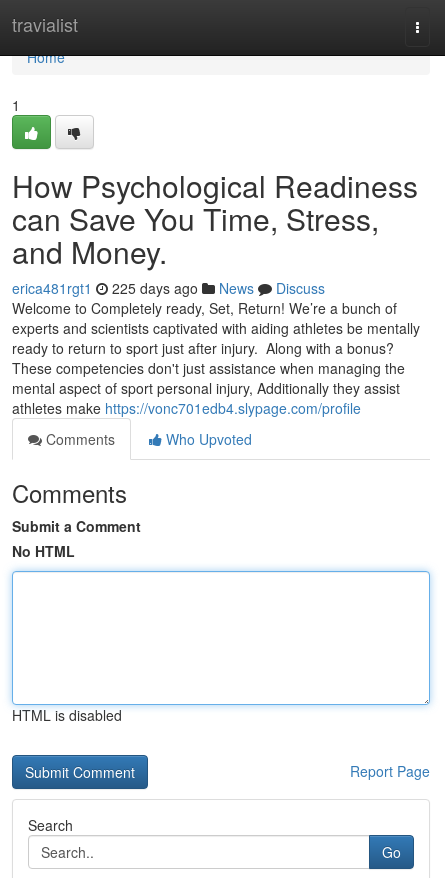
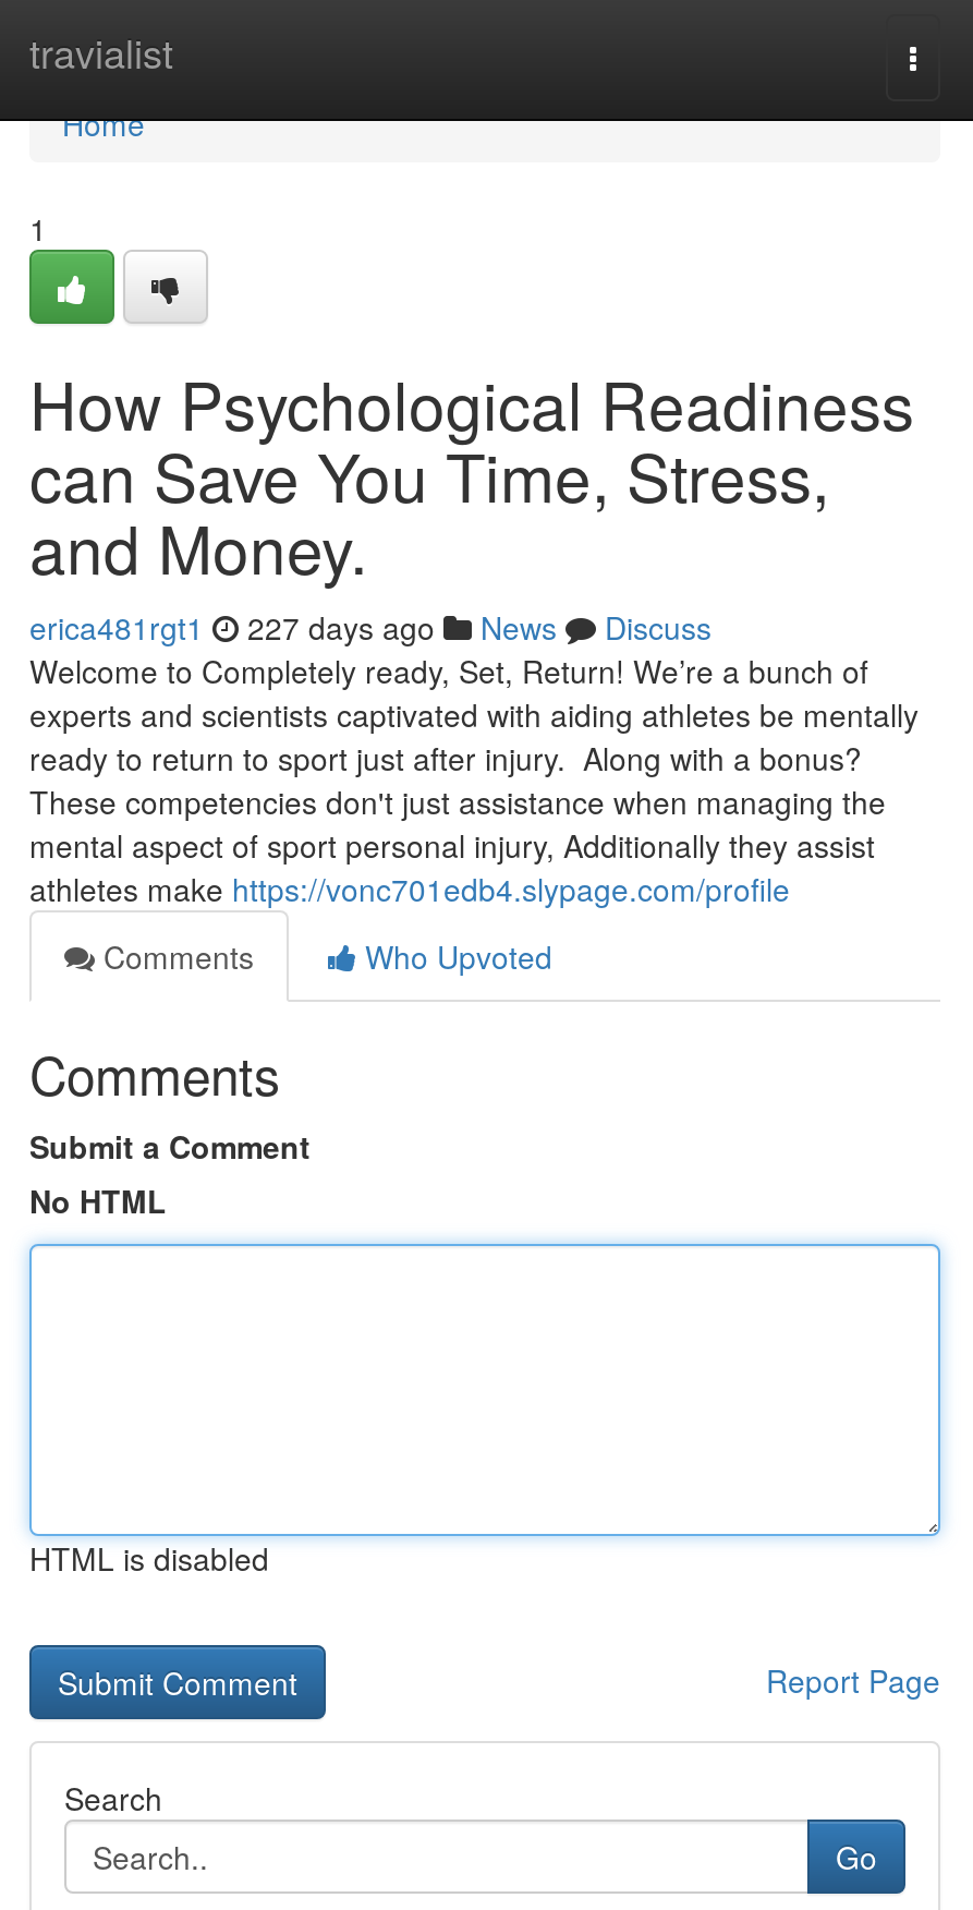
- erica481rgt1 225 days ago News Discuss
+ erica481rgt1 227 days ago News Discuss
